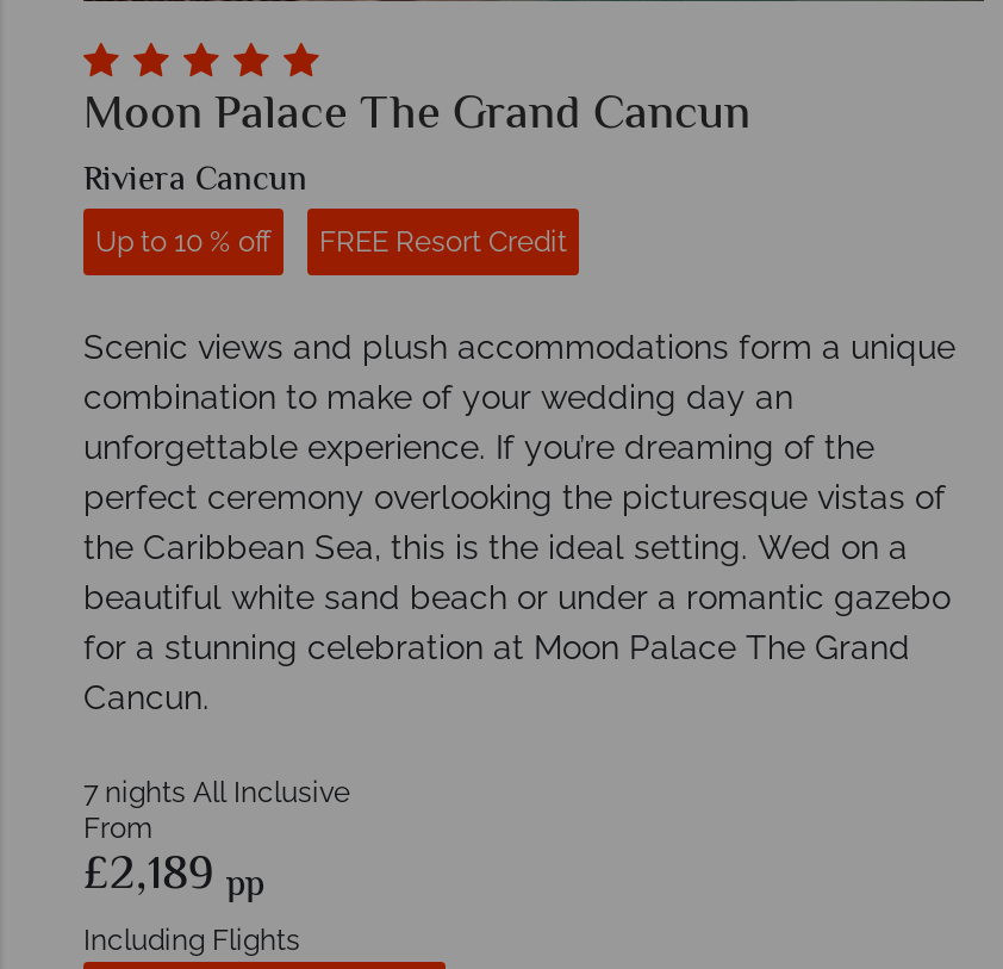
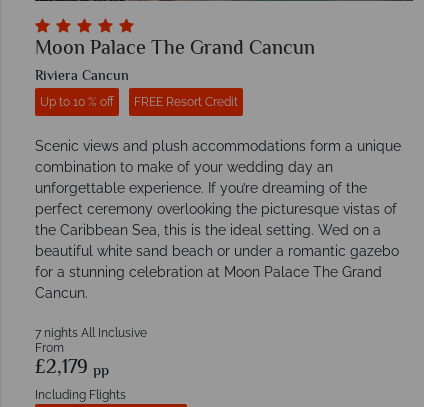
- £2,189 pp
+ £2,179 pp
